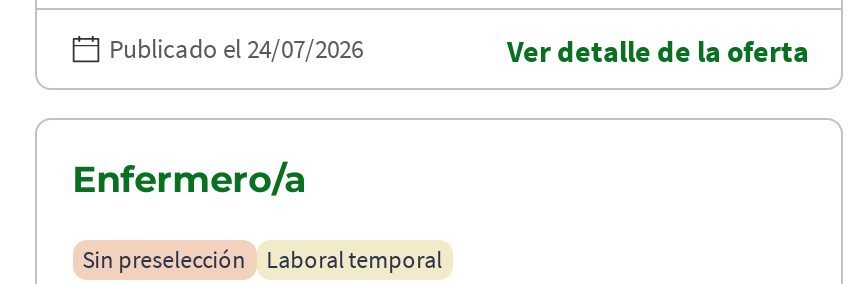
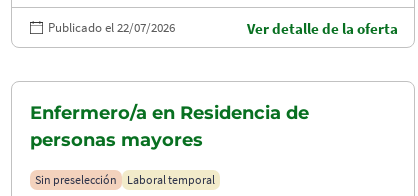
- Publicado el 24/07/2026
+ Publicado el 22/07/2026

- Enfermero/a
+ Enfermero/a en Residencia de
+ personas mayores
